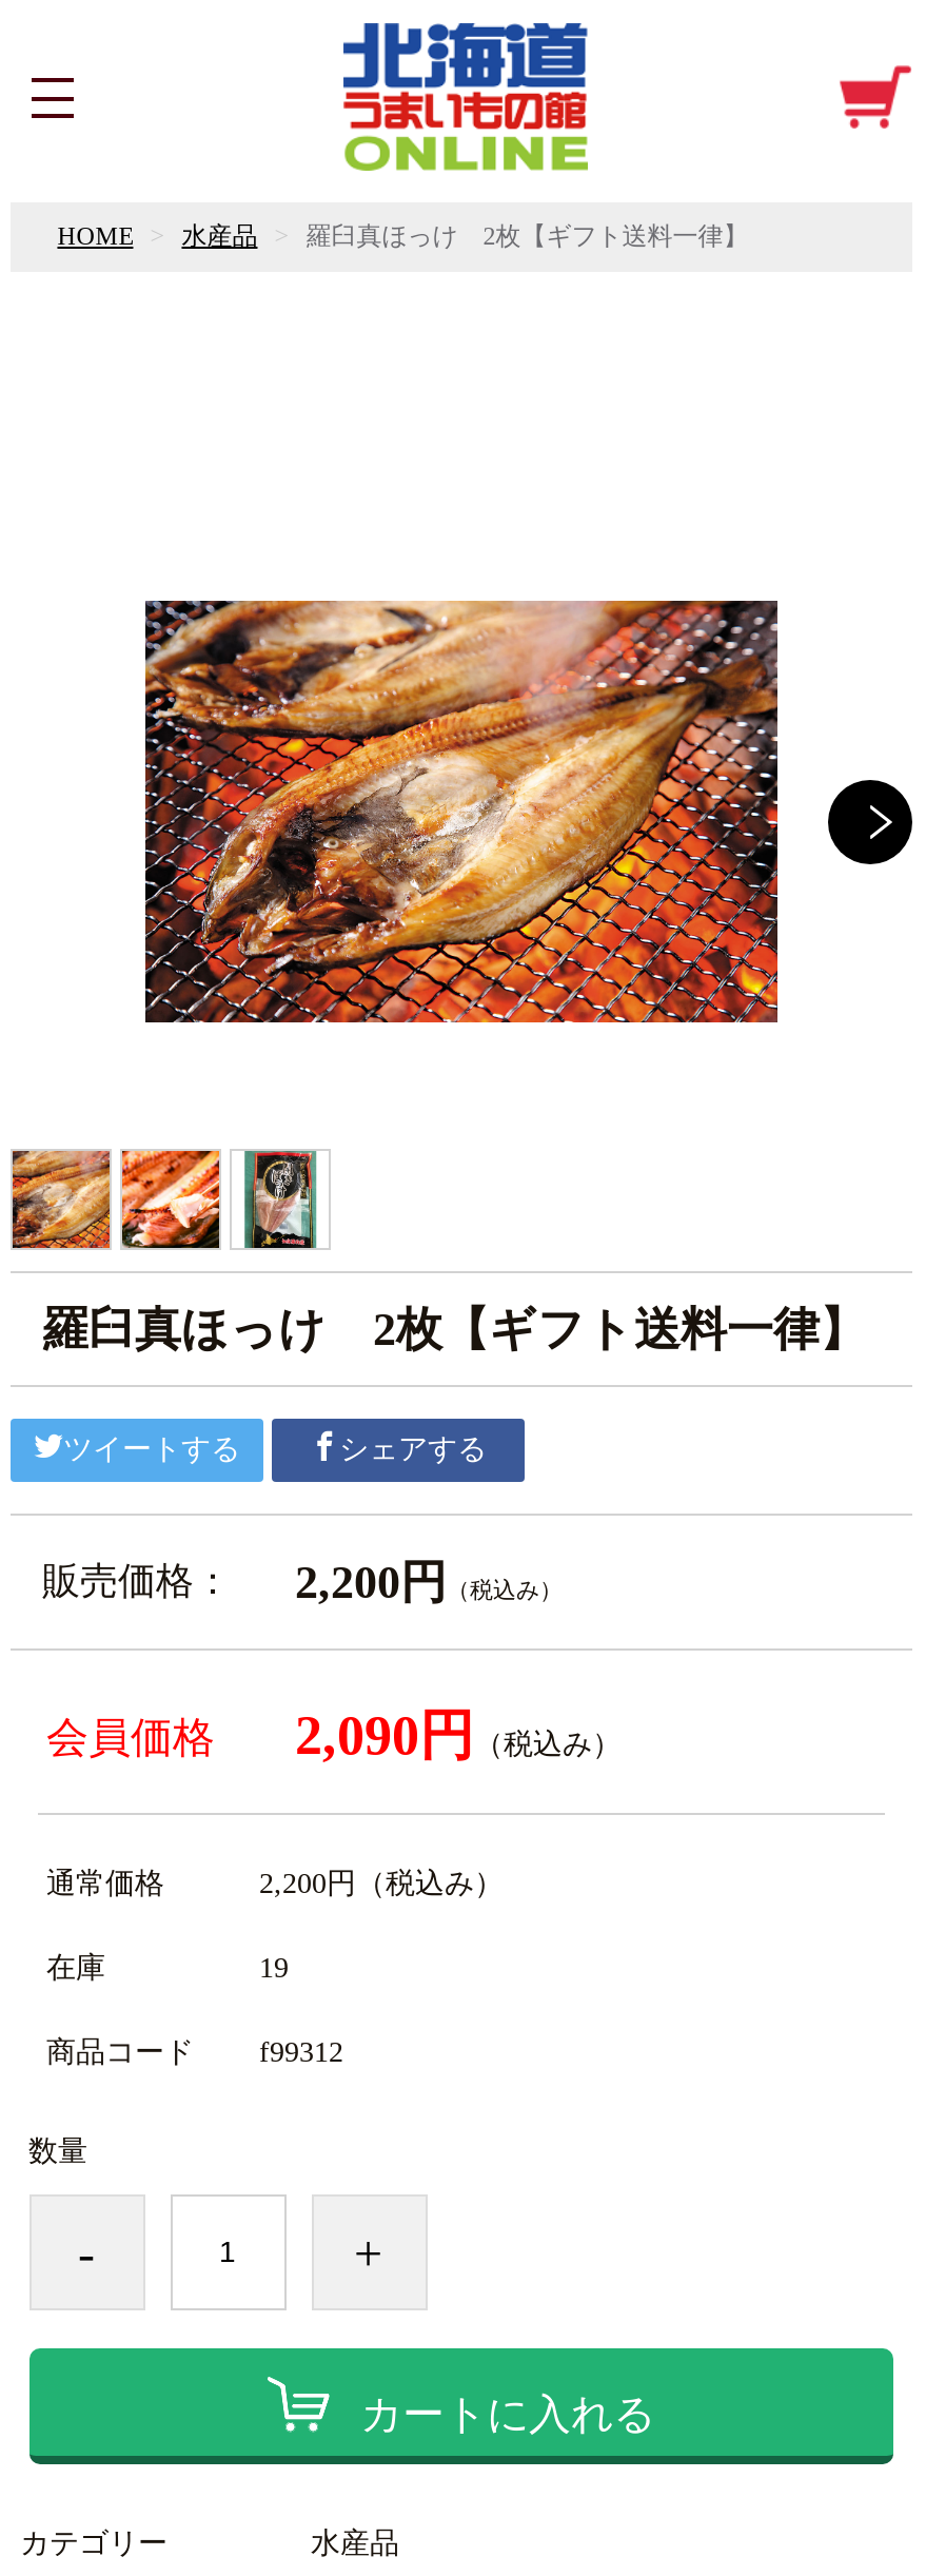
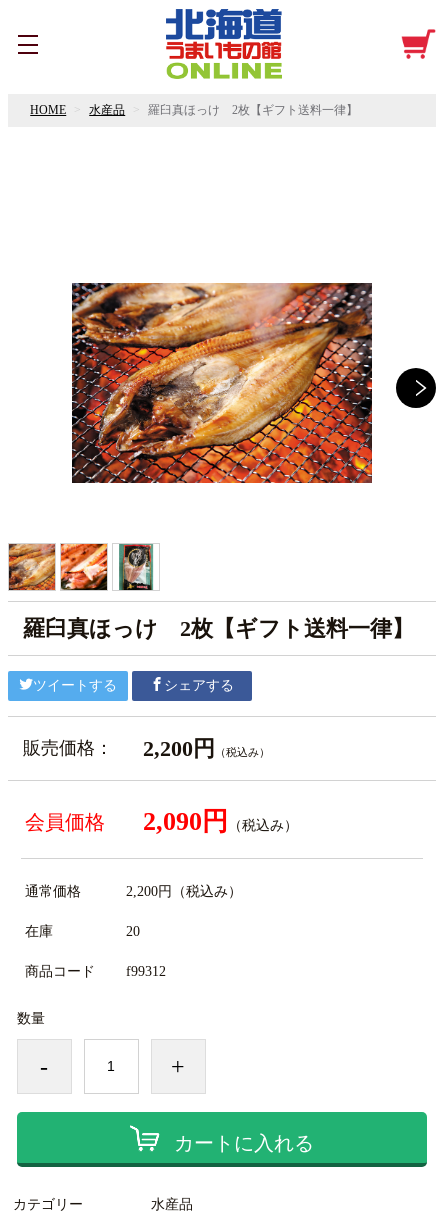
- 19
+ 20
